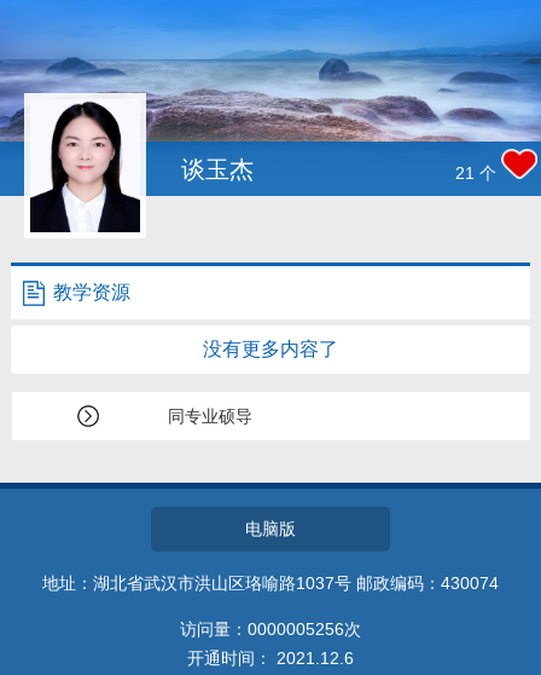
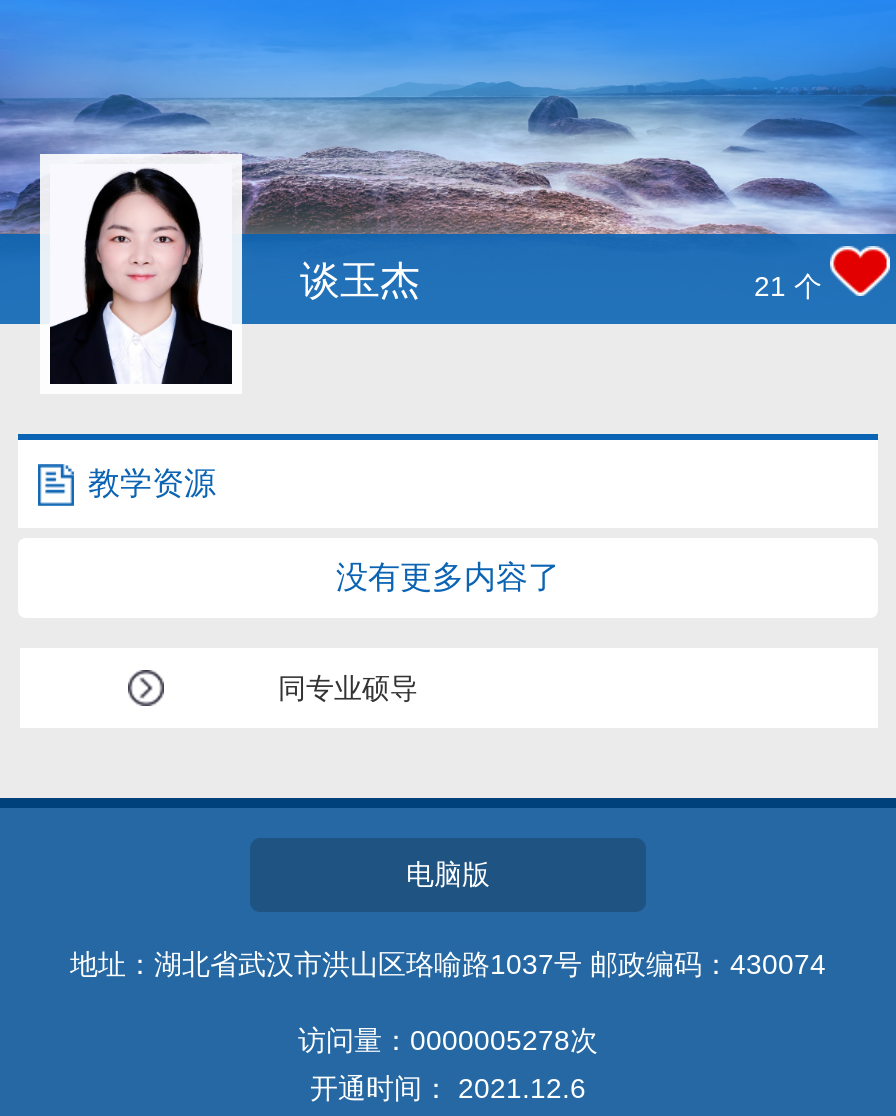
- 访问量：0000005256次
+ 访问量：0000005278次
